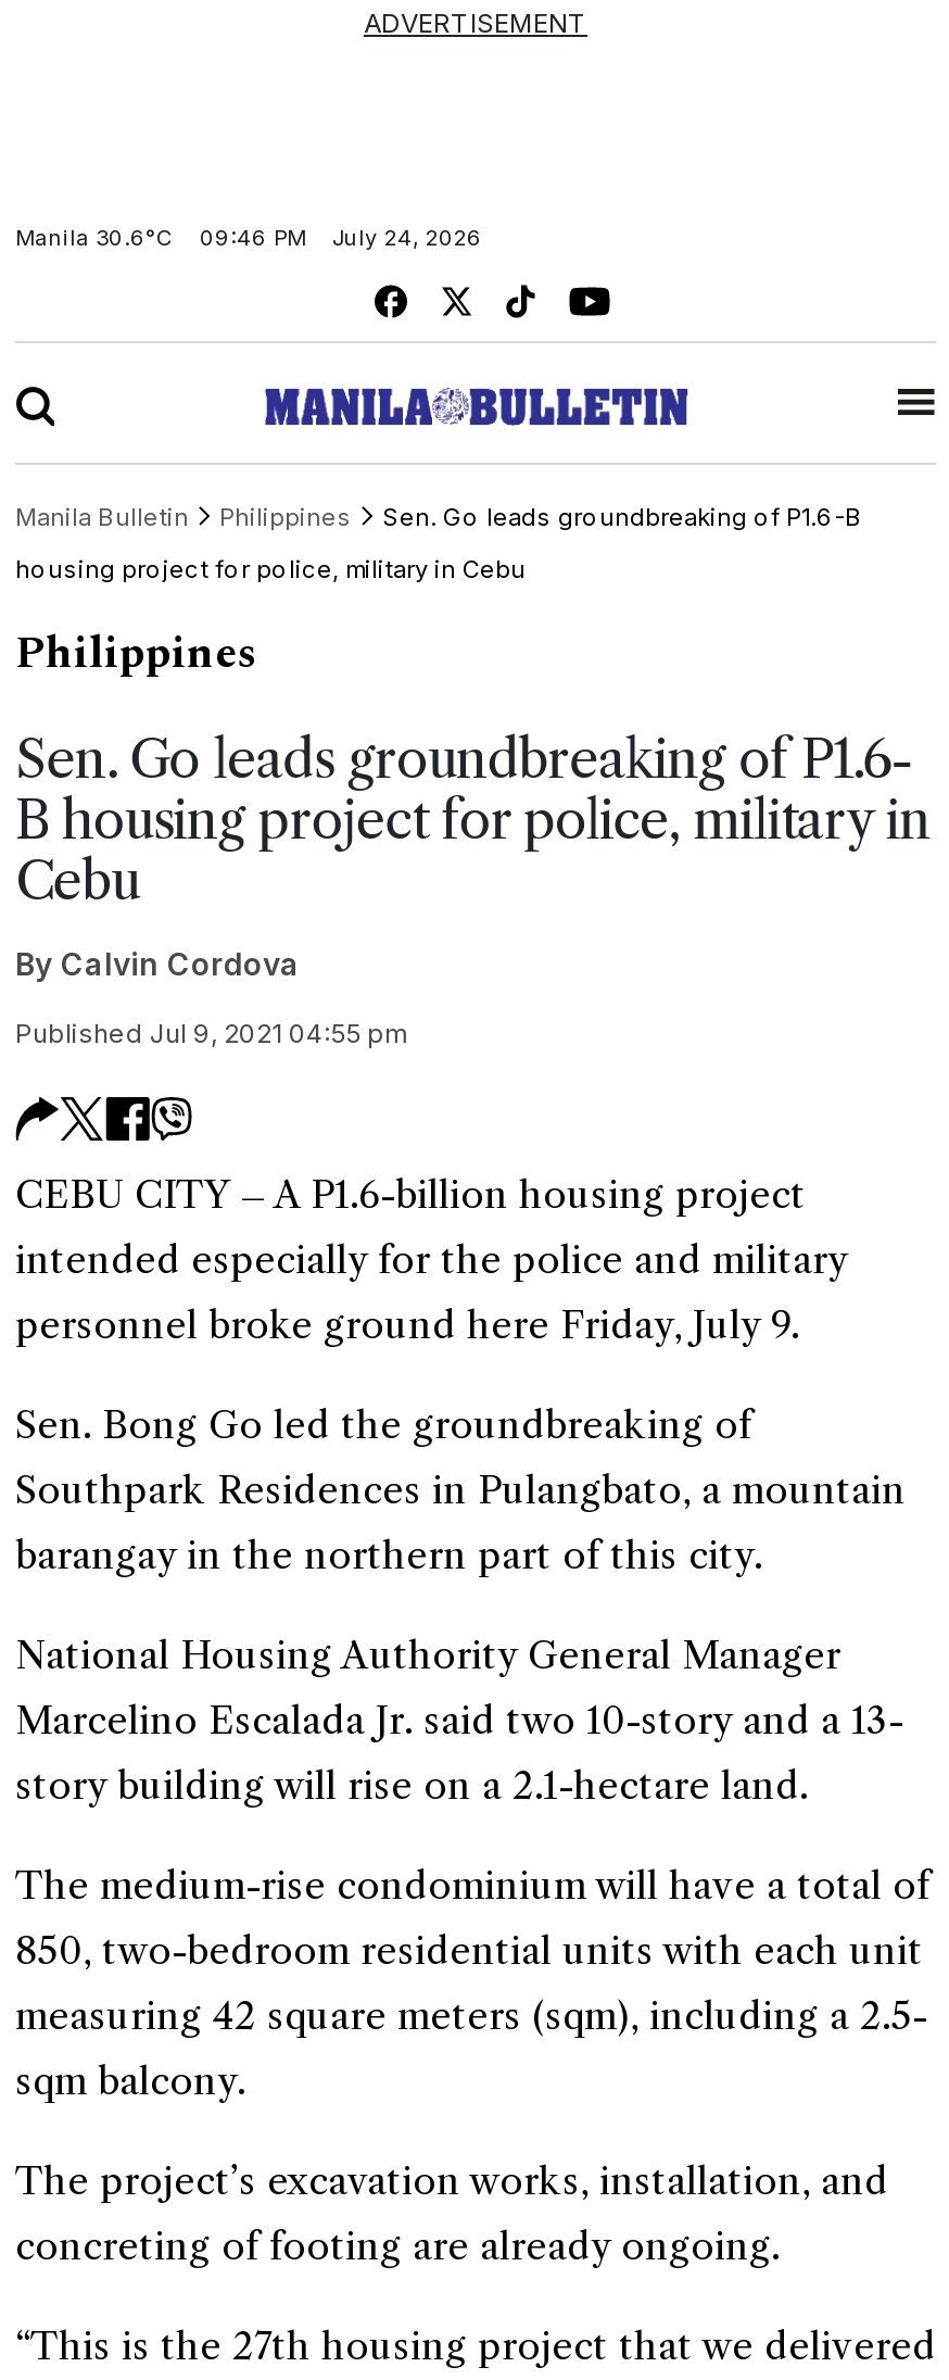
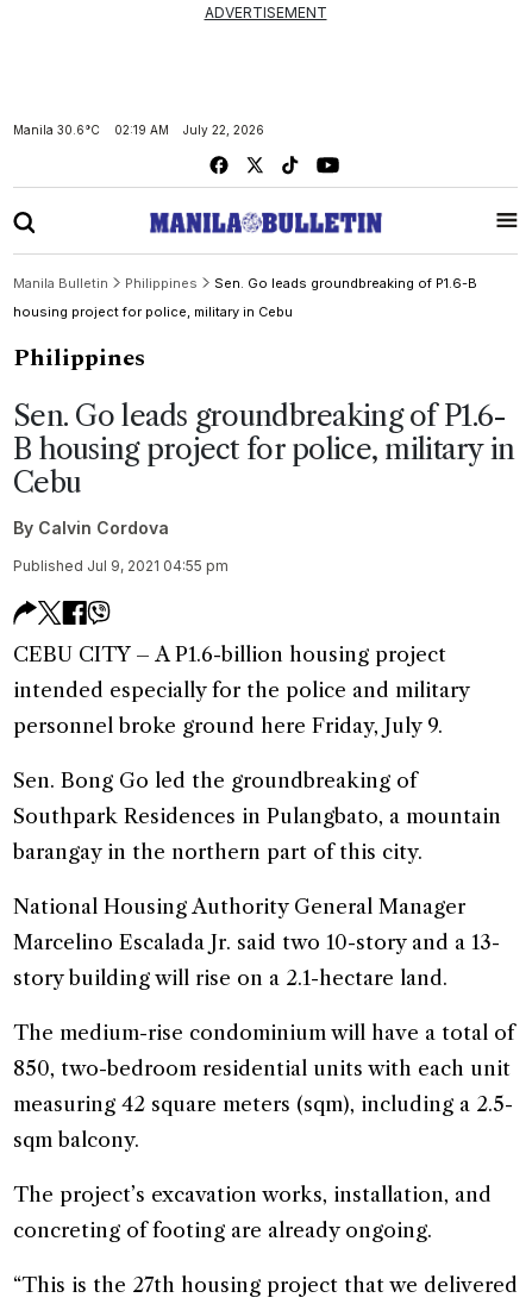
- 09:46 PM
- July 24, 2026
+ 02:19 AM
+ July 22, 2026
